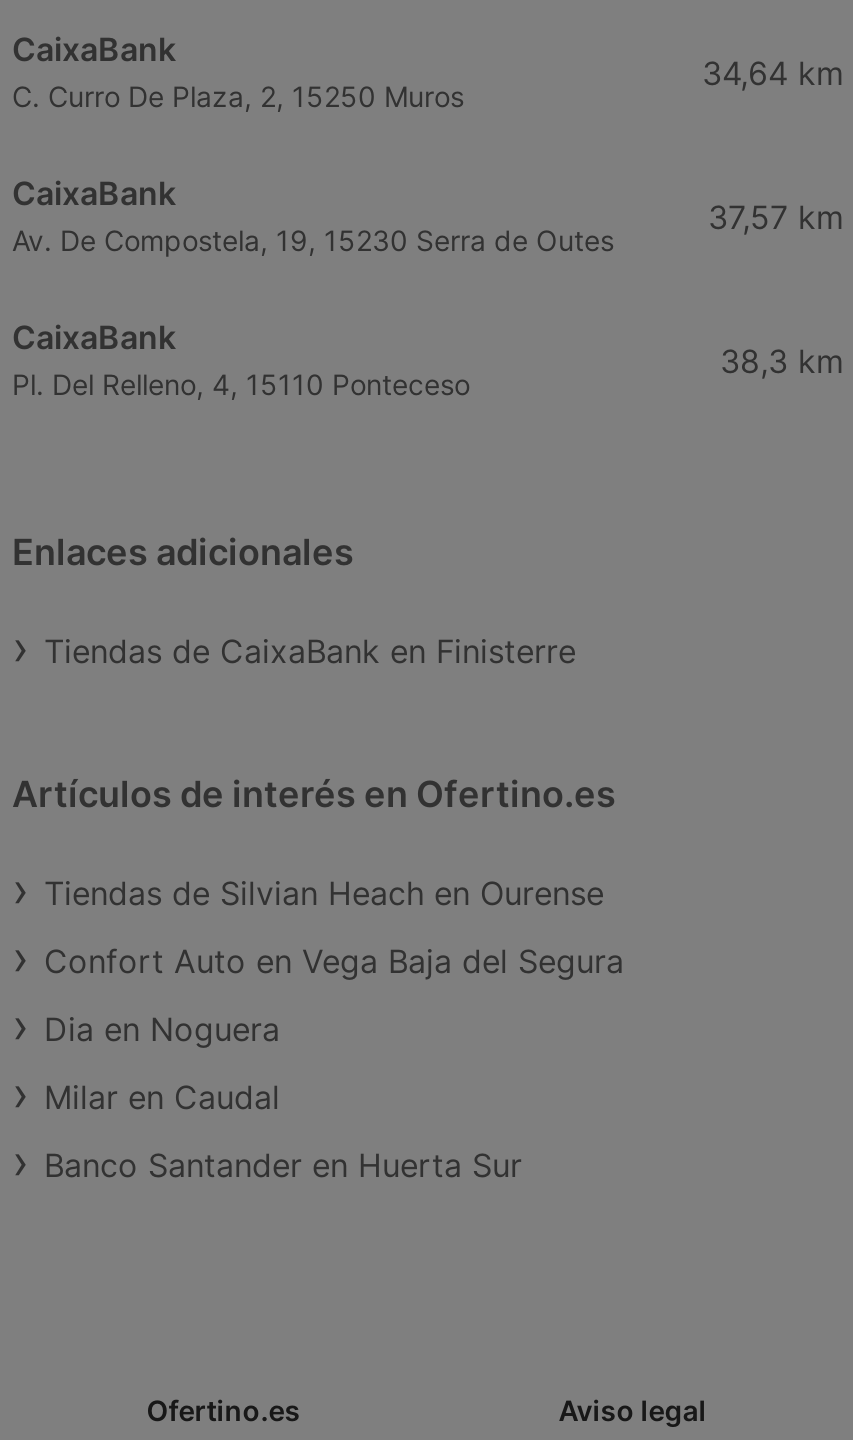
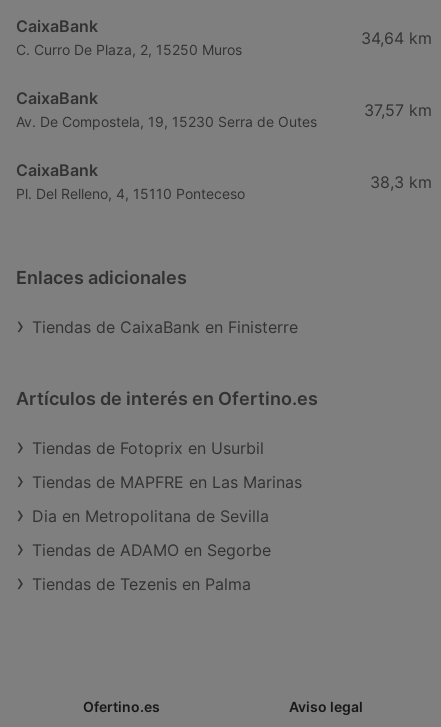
- Tiendas de Silvian Heach en Ourense
+ Tiendas de Fotoprix en Usurbil

- Confort Auto en Vega Baja del Segura
+ Tiendas de MAPFRE en Las Marinas

- Dia en Noguera
+ Dia en Metropolitana de Sevilla

- Milar en Caudal
+ Tiendas de ADAMO en Segorbe

- Banco Santander en Huerta Sur
+ Tiendas de Tezenis en Palma
